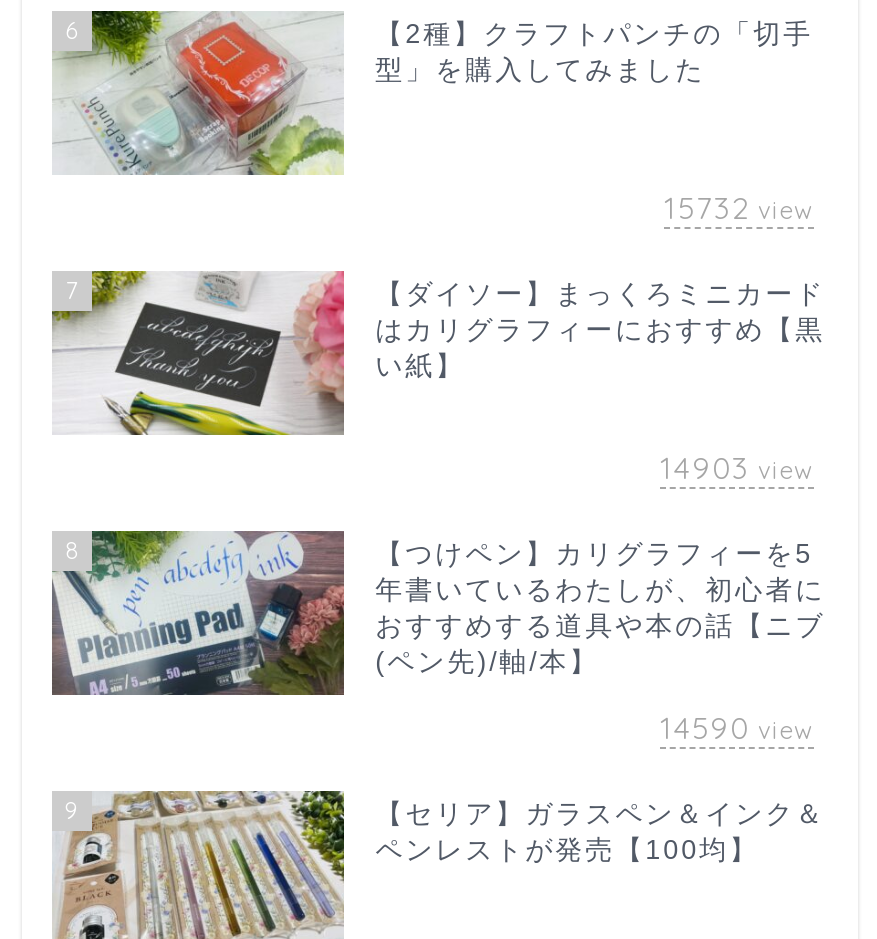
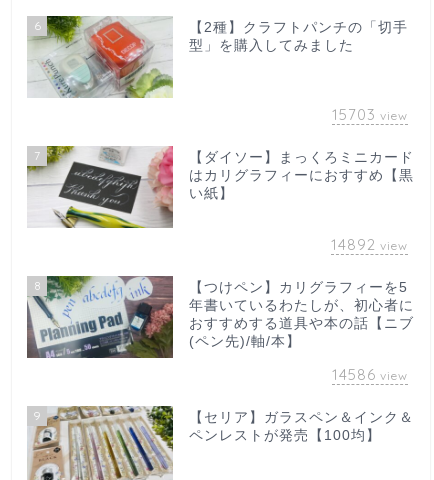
- 15732 view
+ 15703 view

- 14903 view
+ 14892 view

- 14590 view
+ 14586 view
